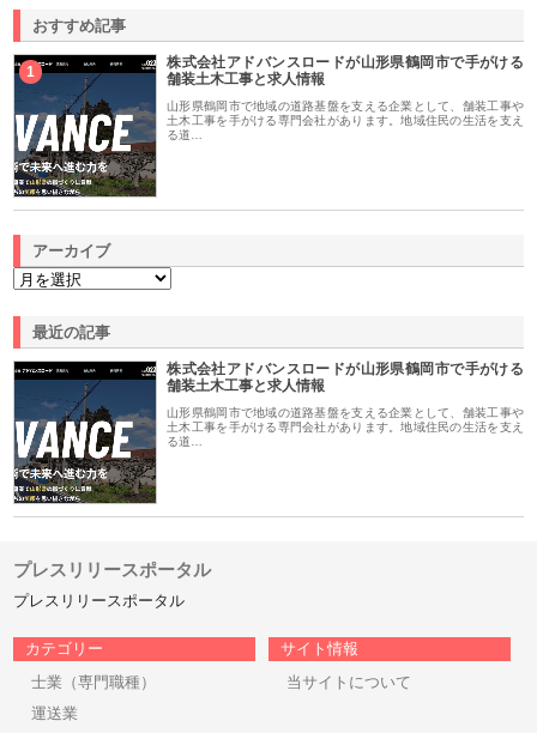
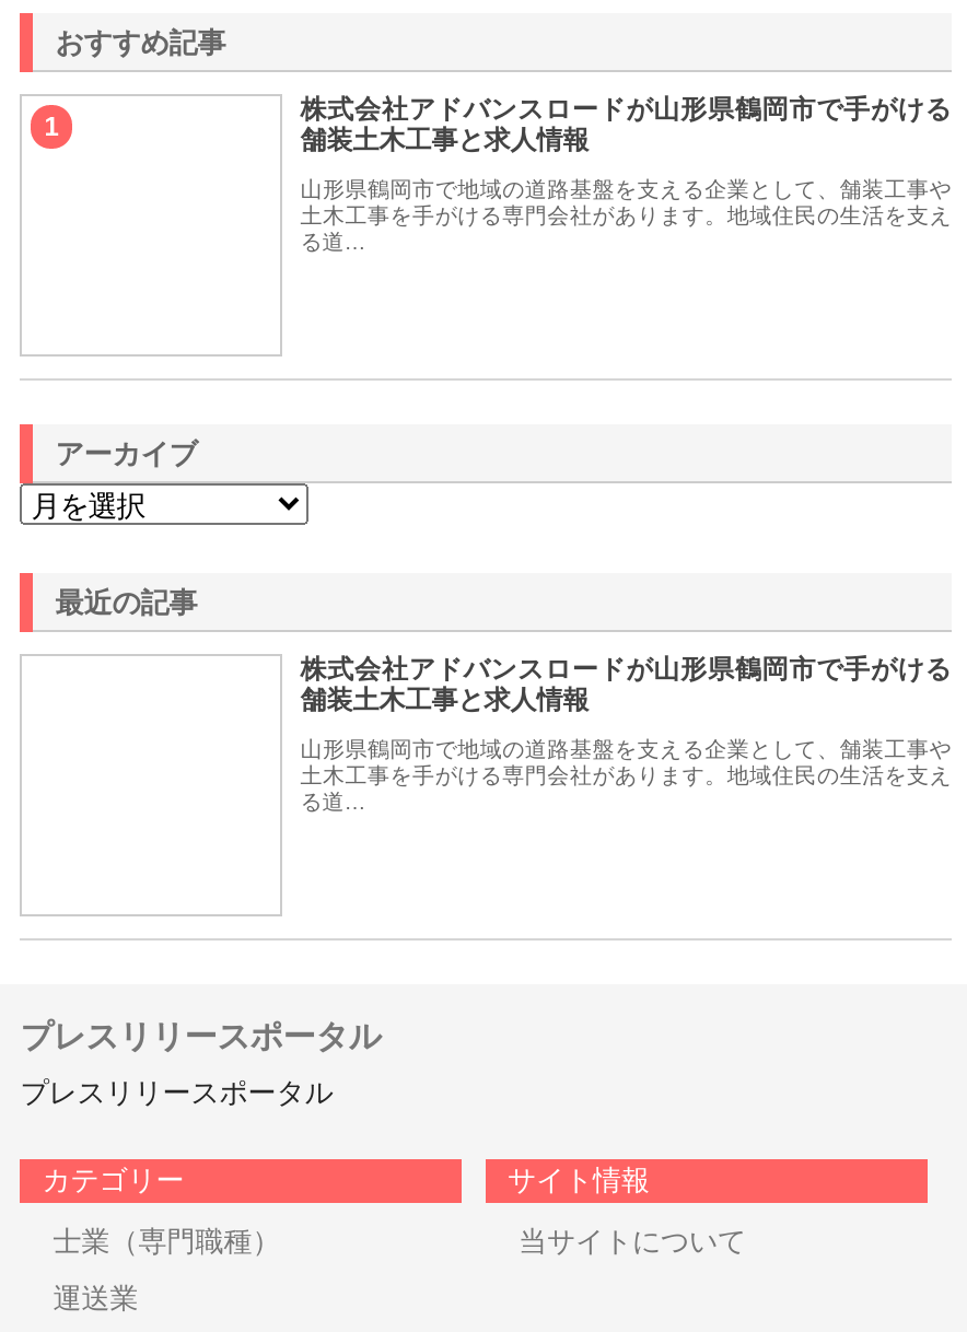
- [image]

- [image]
